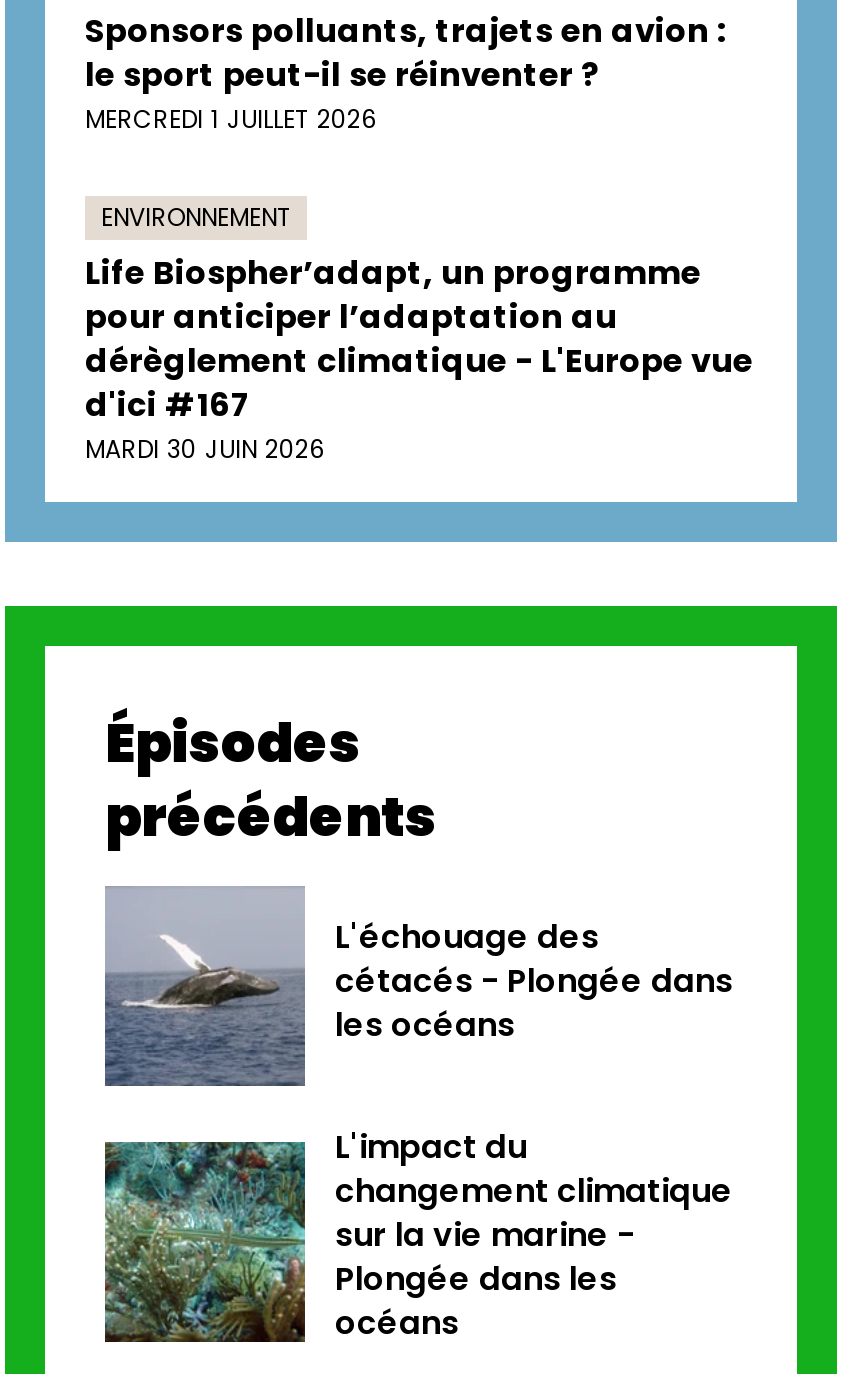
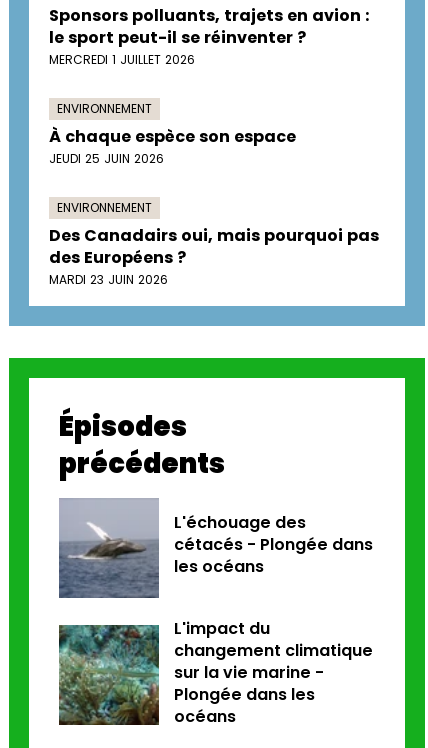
- Life Biospher’adapt, un programme
- pour anticiper l’adaptation au
- dérèglement climatique - L'Europe vue
- d'ici #167
- MARDI 30 JUIN 2026
+ À chaque espèce son espace
+ JEUDI 25 JUIN 2026
+ ENVIRONNEMENT
+ Des Canadairs oui, mais pourquoi pas
+ des Européens ?
+ MARDI 23 JUIN 2026
